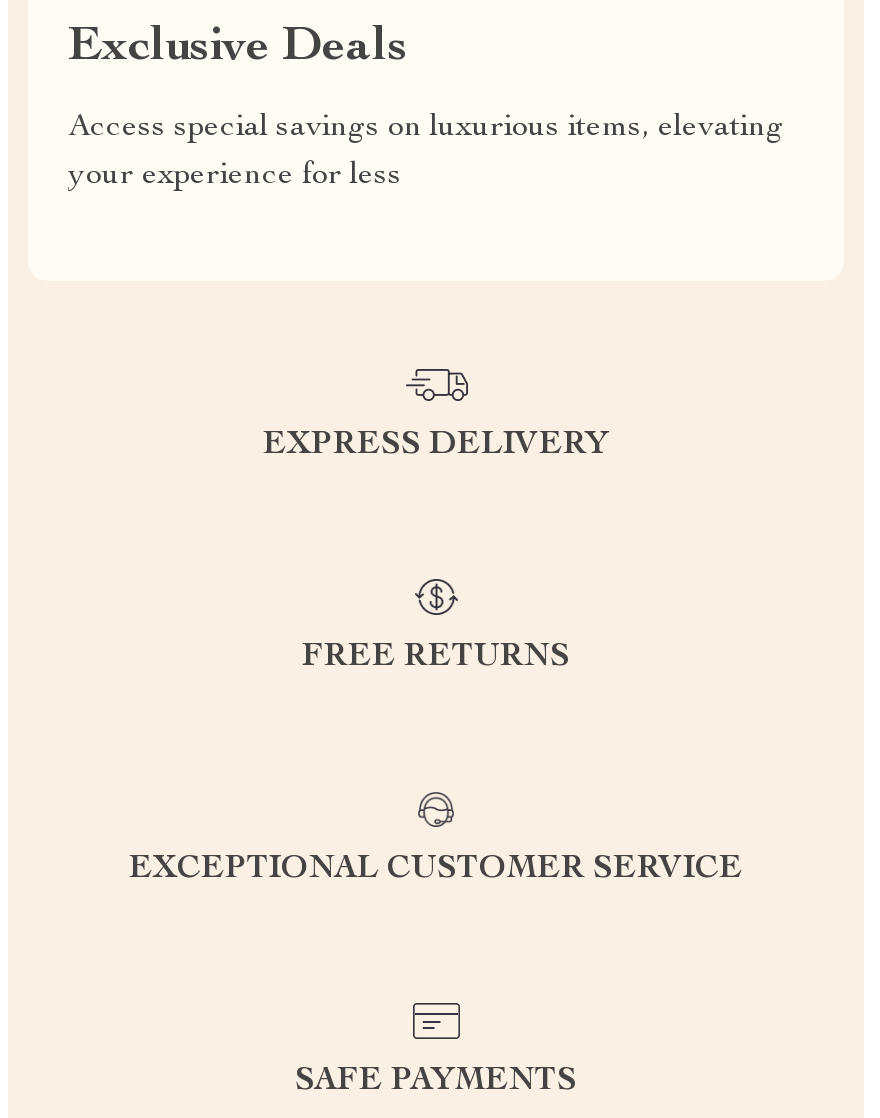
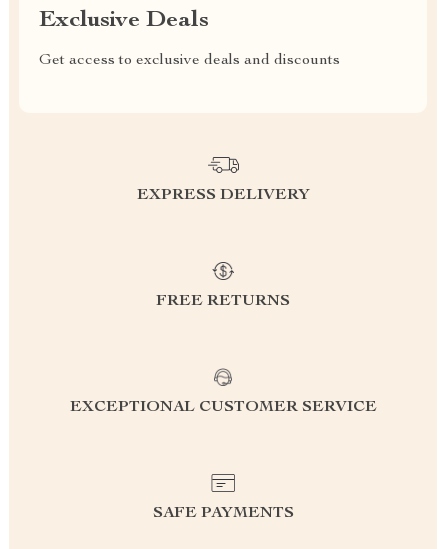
- Access special savings on luxurious items, elevating
- your experience for less
+ Get access to exclusive deals and discounts
